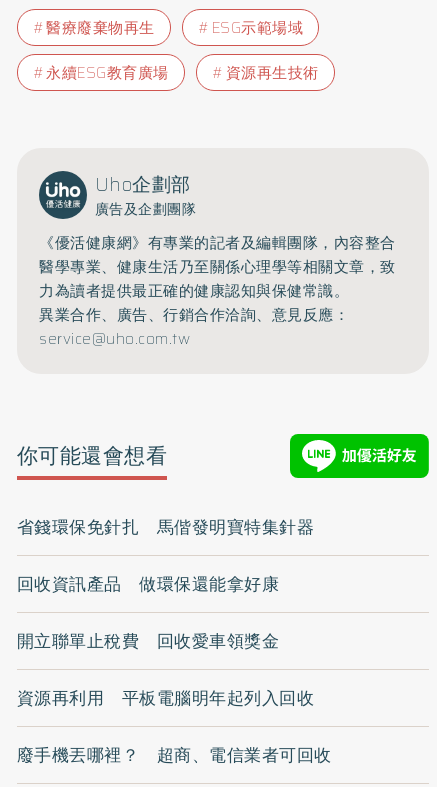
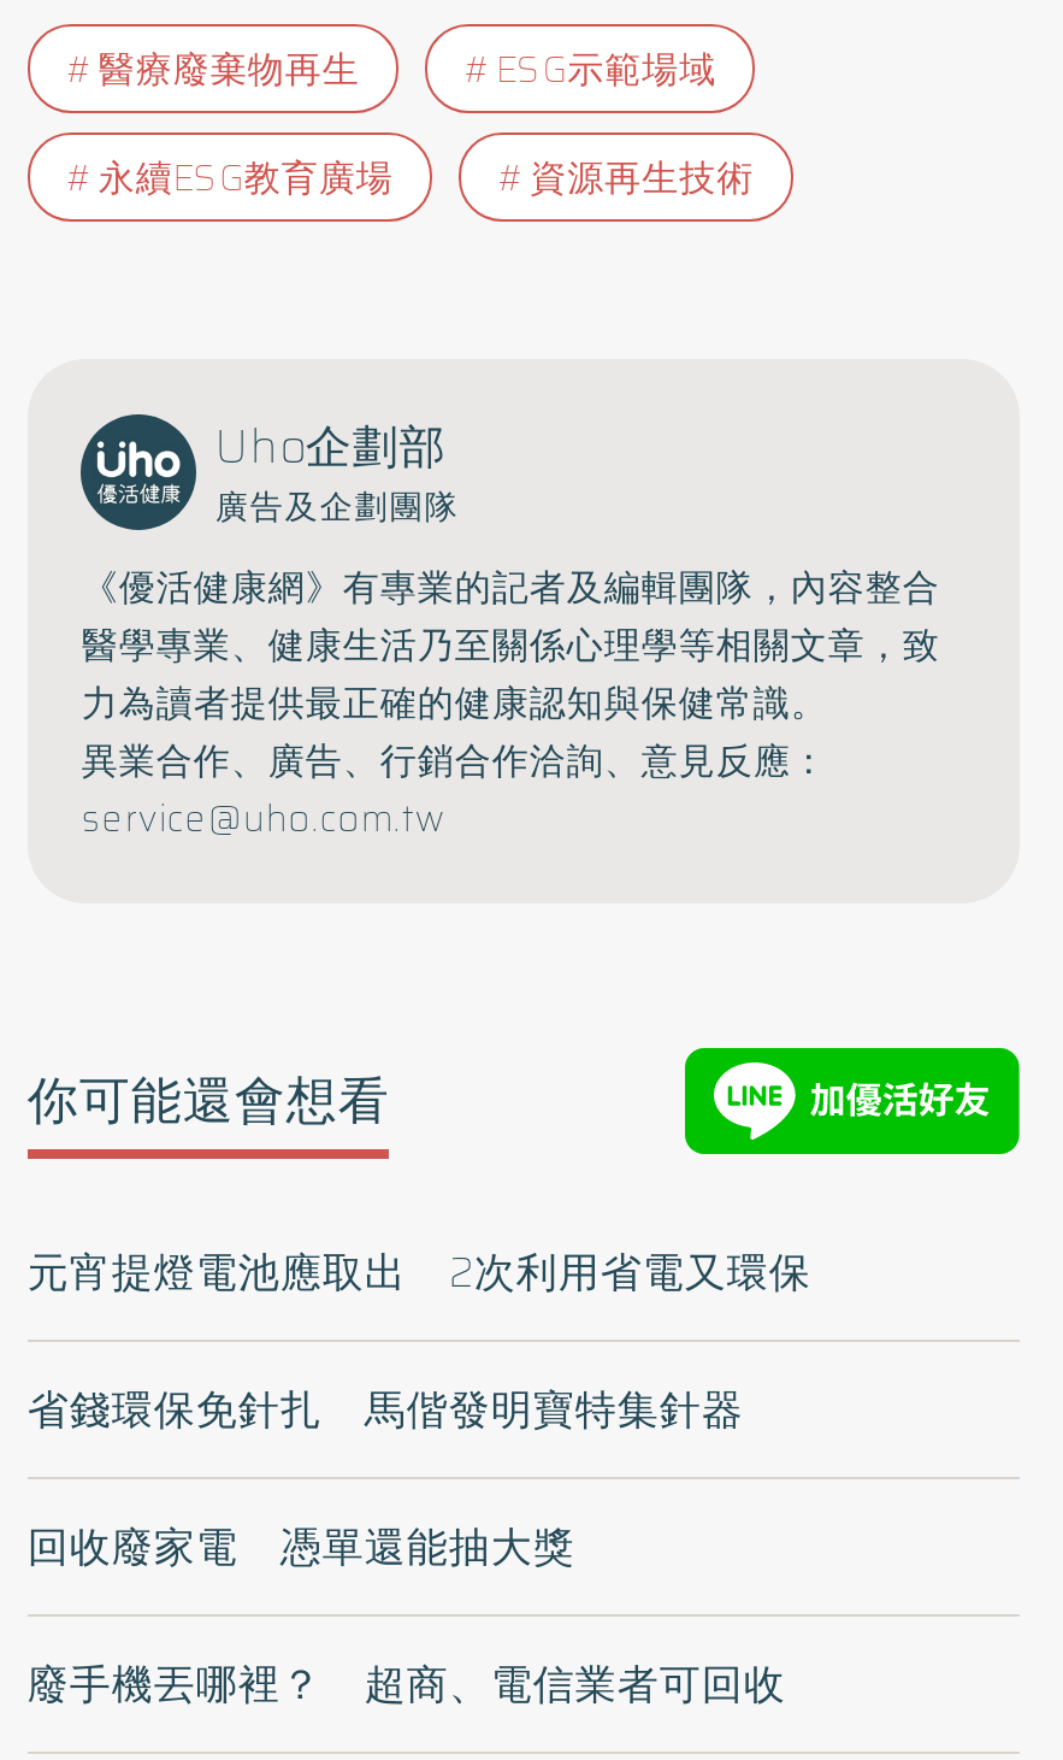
+ 元宵提燈電池應取出 2次利用省電又環保

moved down: 省錢環保免針扎 馬偕發明寶特集針器

- 回收資訊產品 做環保還能拿好康
- 開立聯單止稅費 回收愛車領獎金
- 資源再利用 平板電腦明年起列入回收
+ 回收廢家電 憑單還能抽大獎
